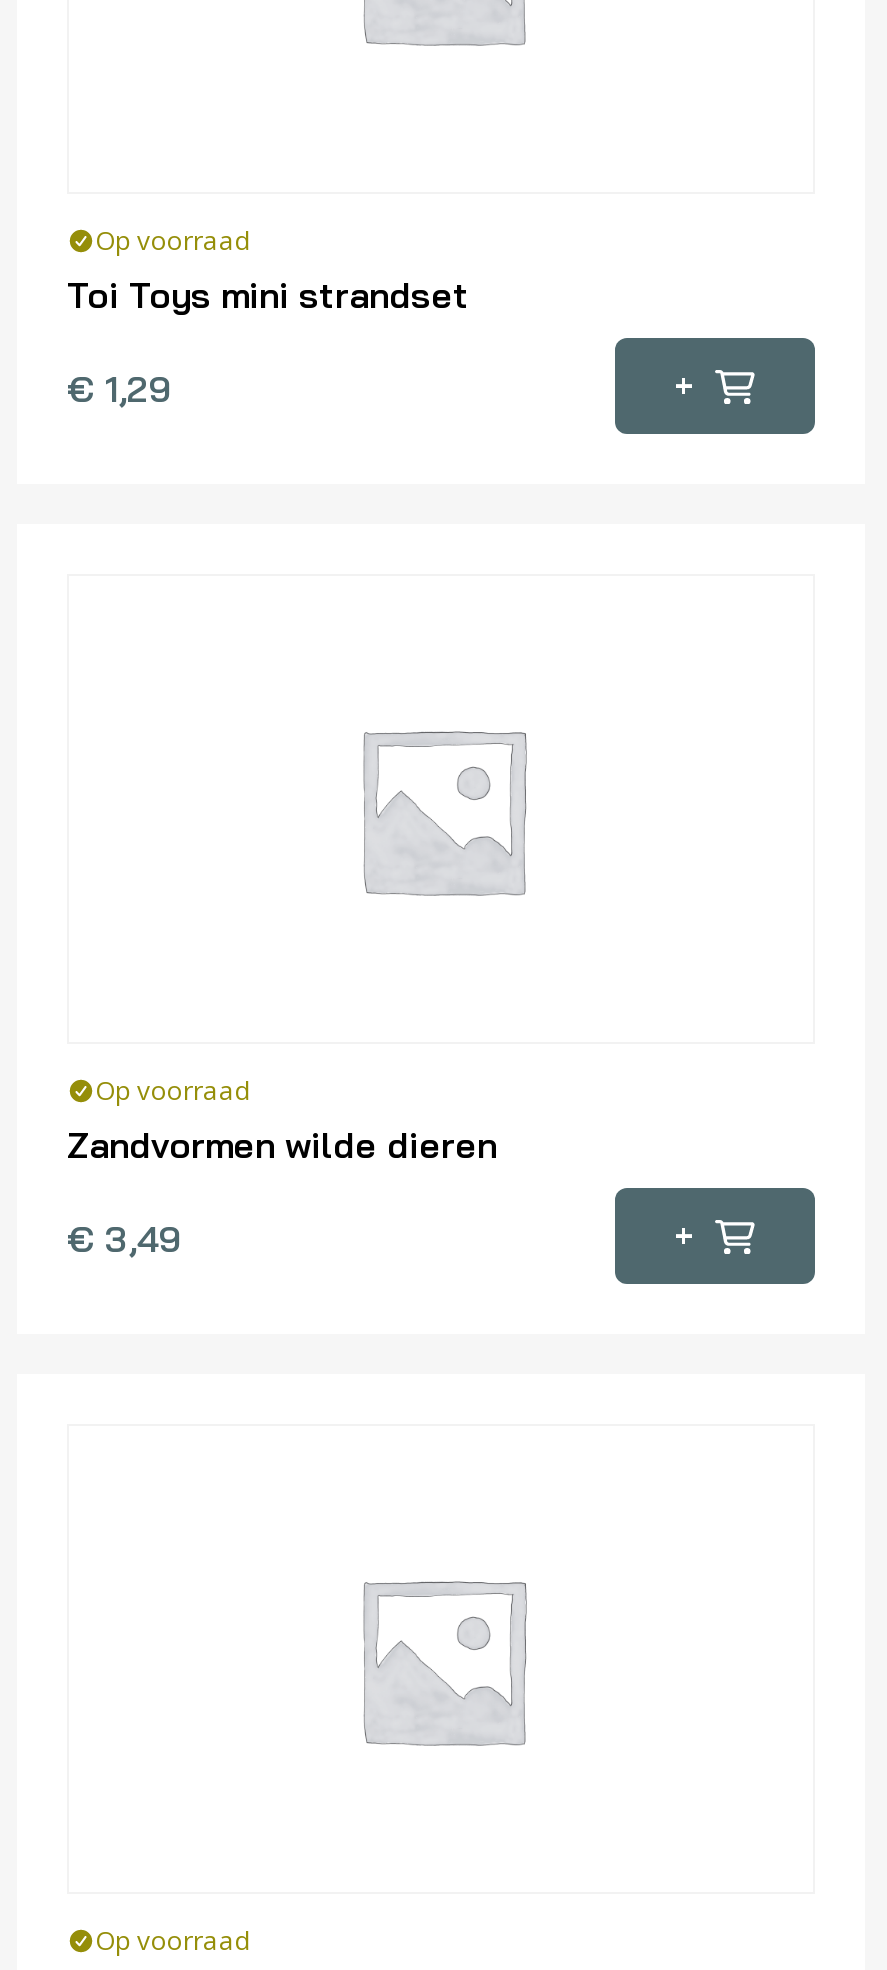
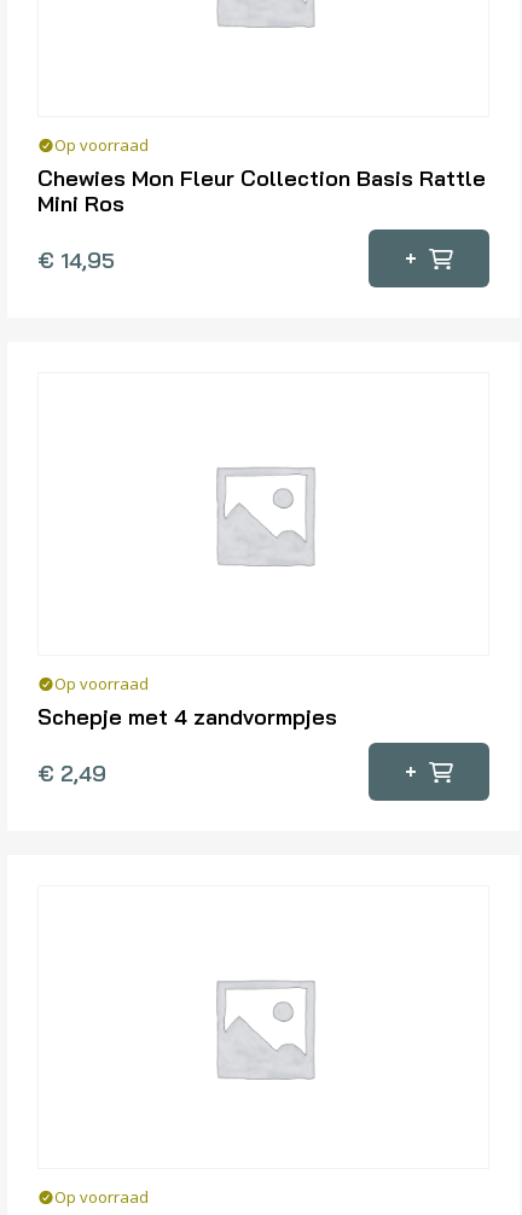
- Toi Toys mini strandset
+ Chewies Mon Fleur Collection Basis Rattle
+ Mini Ros

- €1,29
+ €14,95

- Zandvormen wilde dieren
+ Schepje met 4 zandvormpjes

- €3,49
+ €2,49
